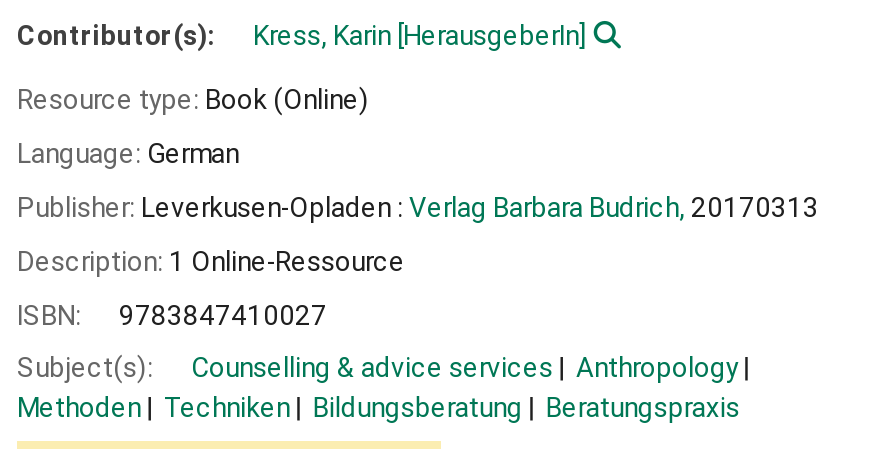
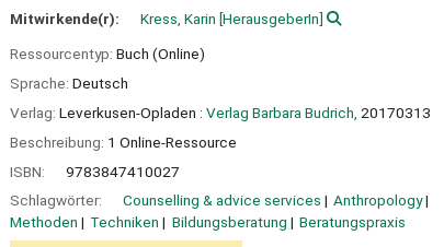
- Contributor(s):
+ Mitwirkende(r):

- Resource type: Book (Online)
+ Ressourcentyp: Buch (Online)

- Language: German
+ Sprache: Deutsch

- Publisher: Leverkusen-Opladen : Verlag Barbara Budrich, 20170313
+ Verlag: Leverkusen-Opladen : Verlag Barbara Budrich, 20170313

- Description: 1 Online-Ressource
+ Beschreibung: 1 Online-Ressource

- Subject(s):
+ Schlagwörter:
